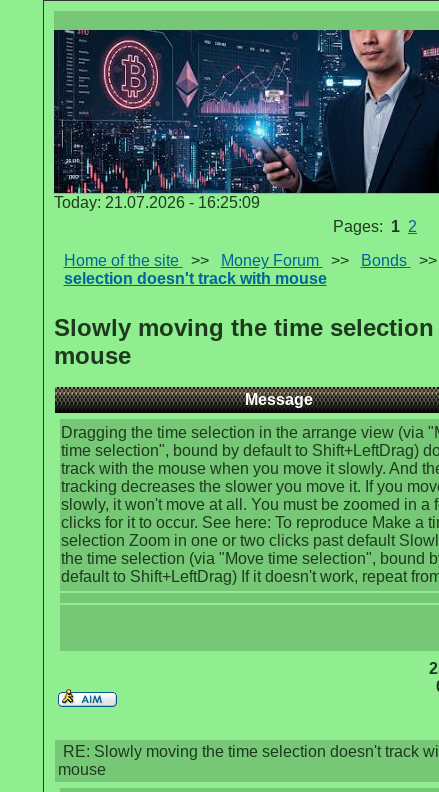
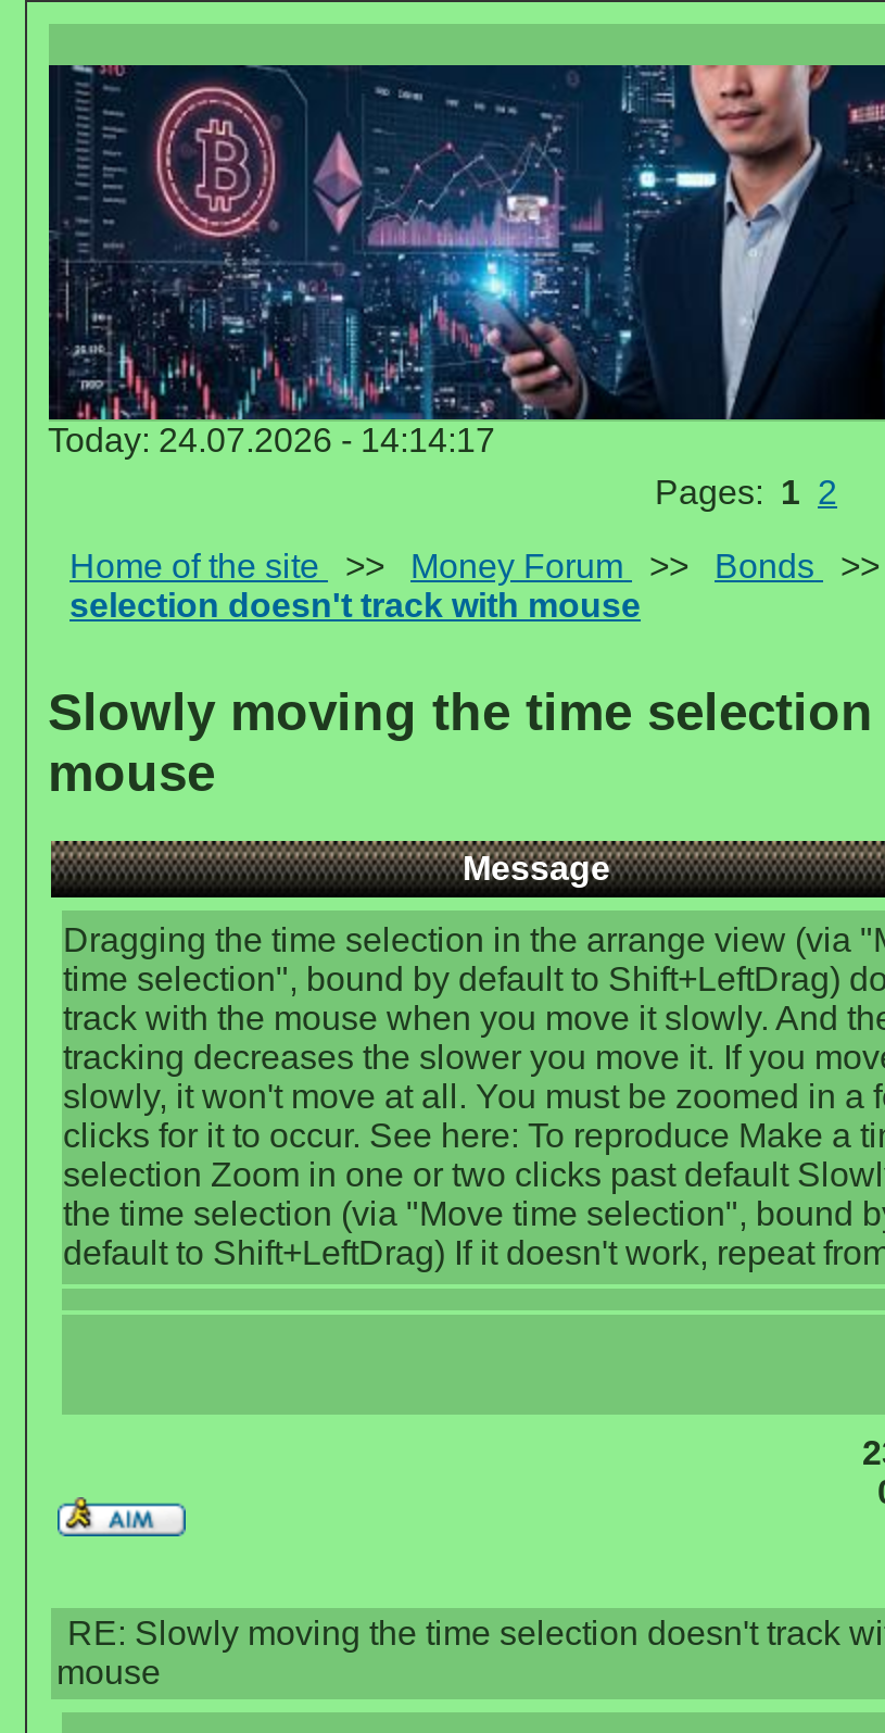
- Today: 21.07.2026 - 16:25:09
+ Today: 24.07.2026 - 14:14:17
